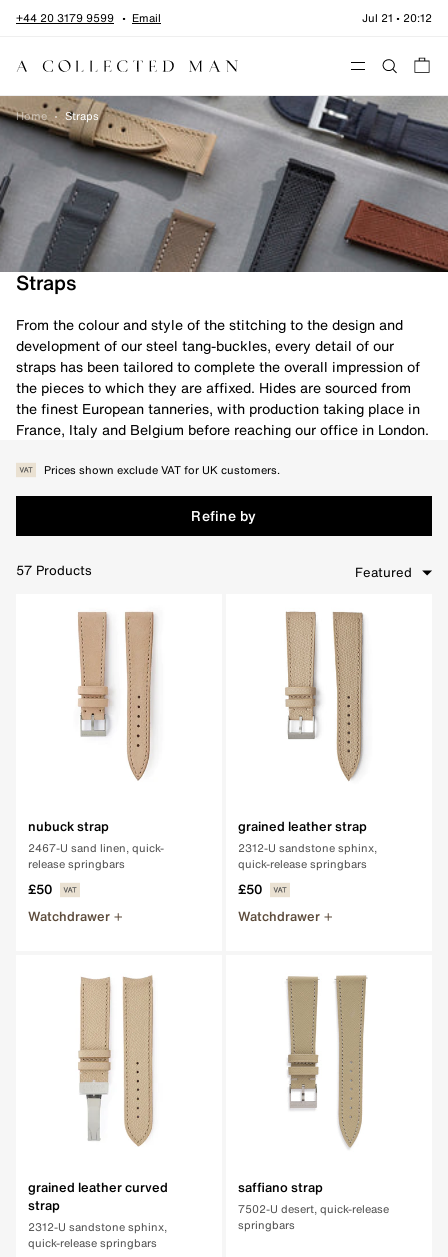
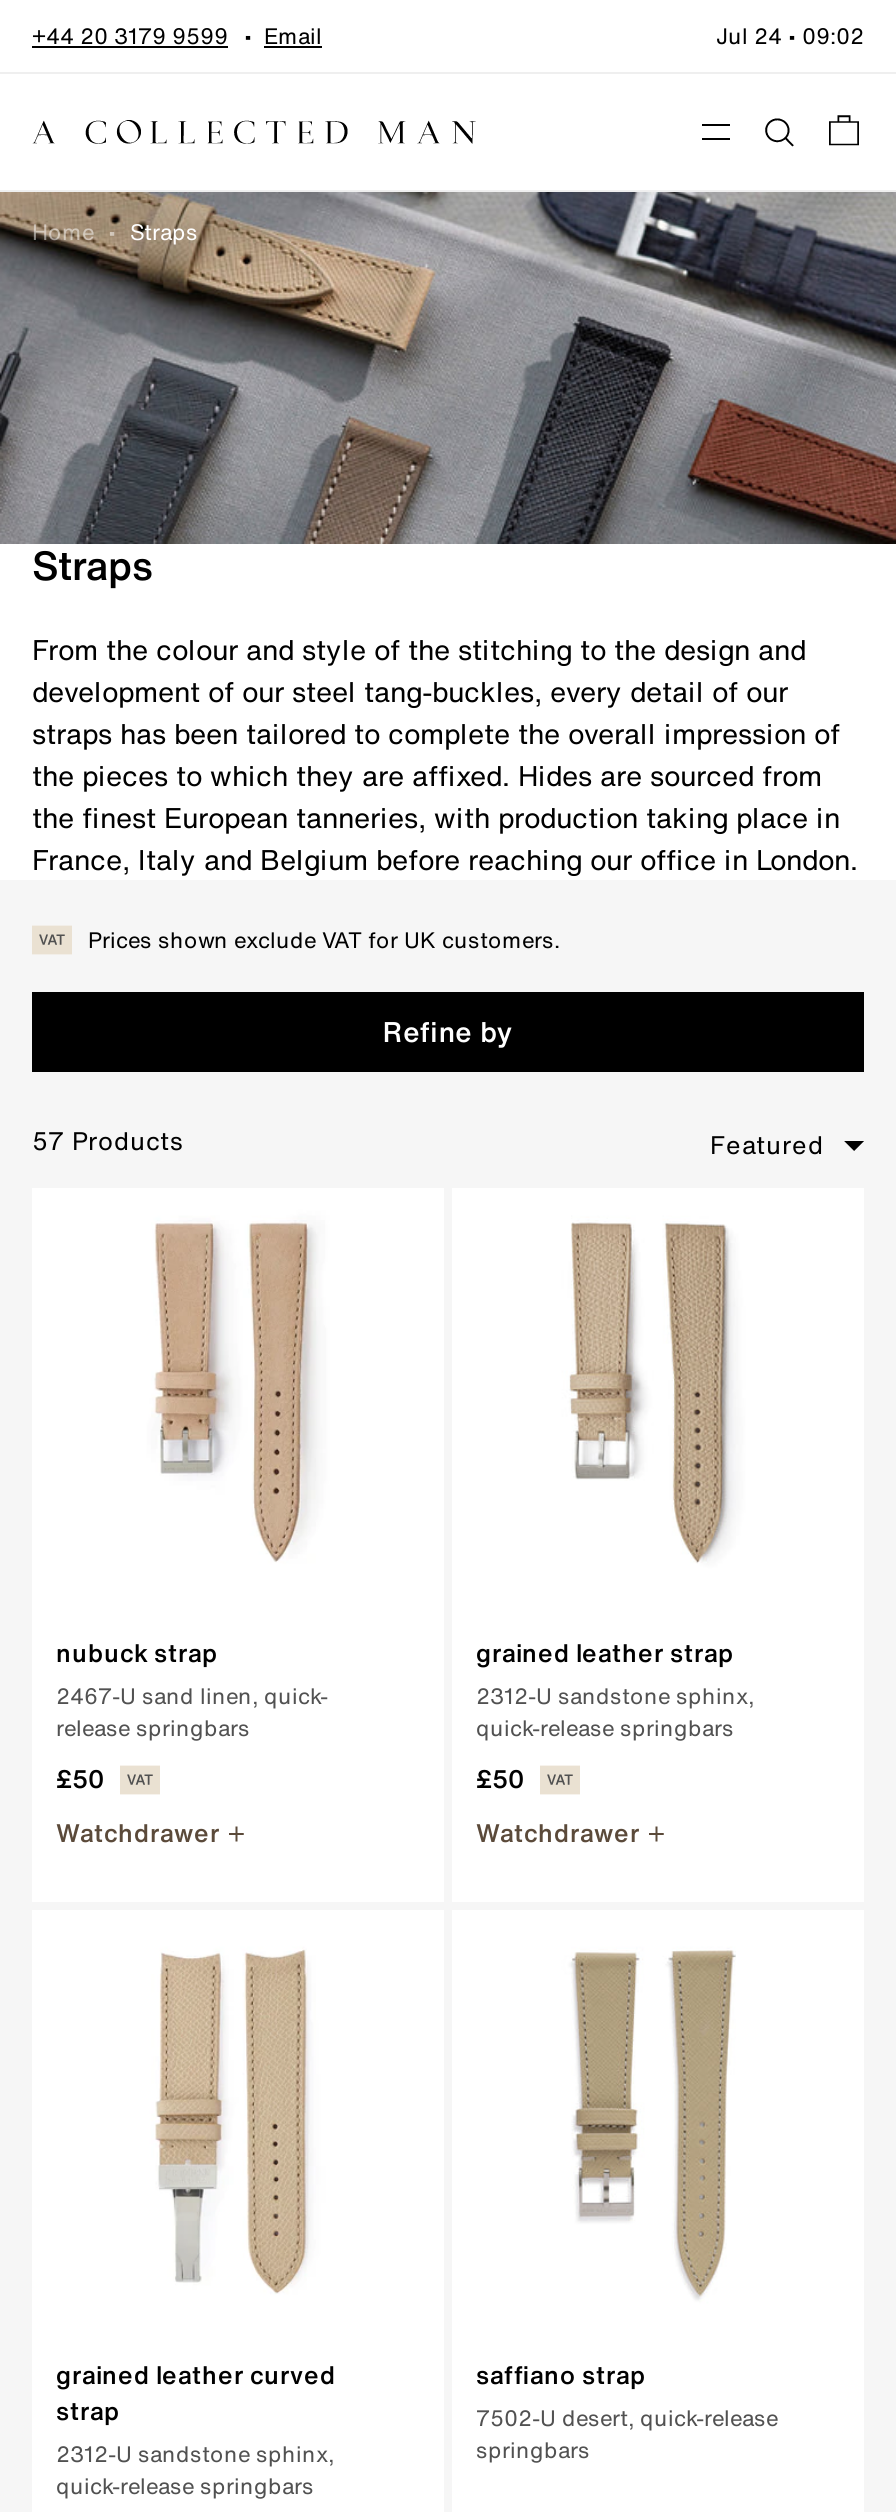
- Jul 21 • 20:12
+ Jul 24 • 09:02
